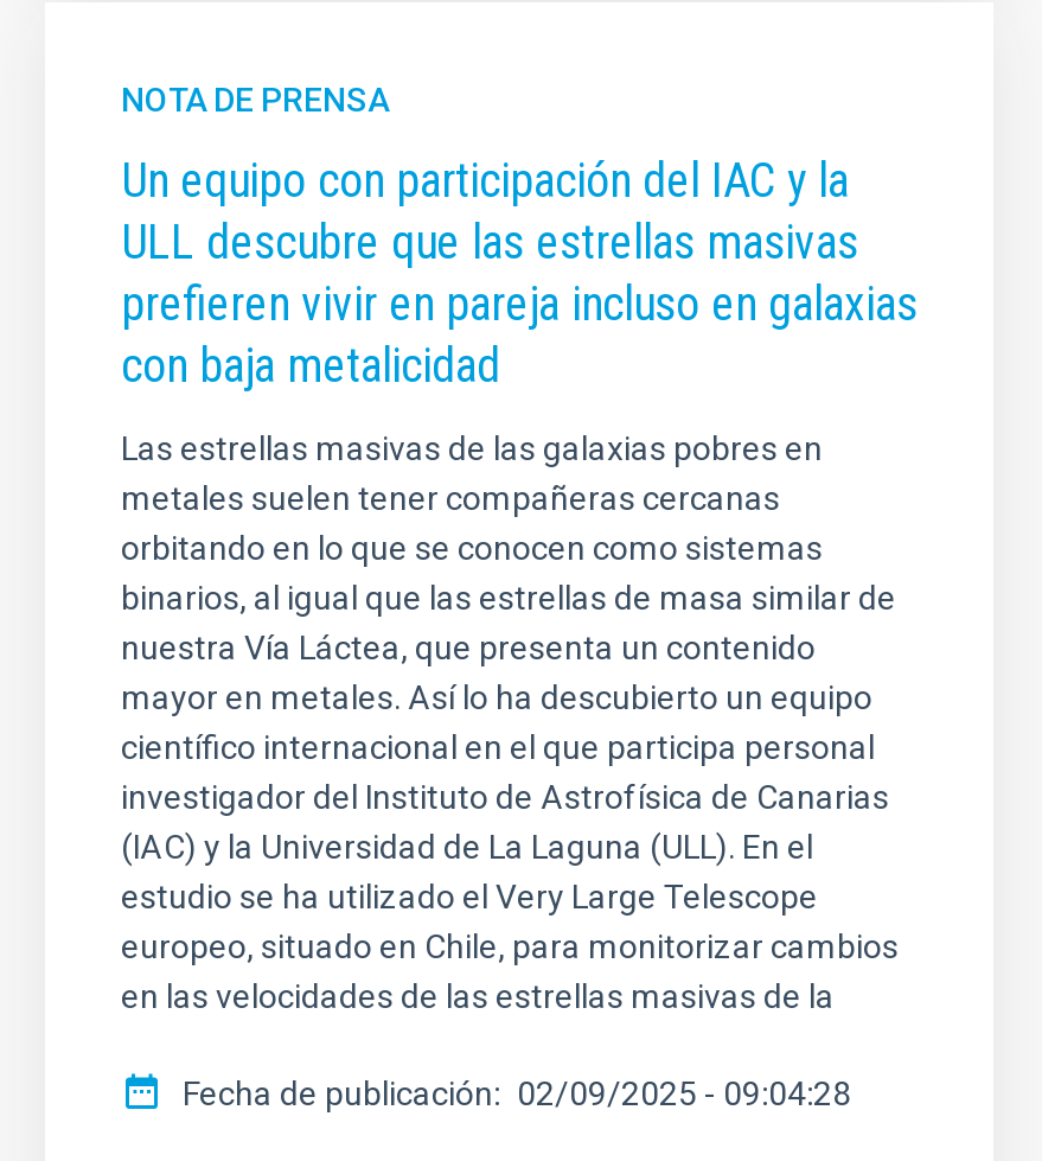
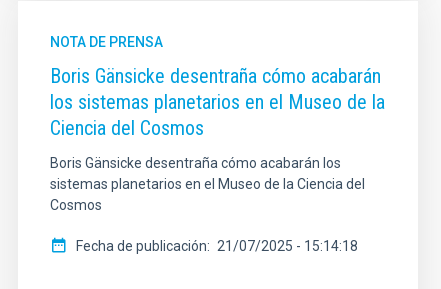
- Un equipo con participación del IAC y la
- ULL descubre que las estrellas masivas
- prefieren vivir en pareja incluso en galaxias
- con baja metalicidad
+ Boris Gänsicke desentraña cómo acabarán
+ los sistemas planetarios en el Museo de la
+ Ciencia del Cosmos

- Las estrellas masivas de las galaxias pobres en
- metales suelen tener compañeras cercanas
- orbitando en lo que se conocen como sistemas
- binarios, al igual que las estrellas de masa similar de
- nuestra Vía Láctea, que presenta un contenido
- mayor en metales. Así lo ha descubierto un equipo
- científico internacional en el que participa personal
- investigador del Instituto de Astrofísica de Canarias
- (IAC) y la Universidad de La Laguna (ULL). En el
- estudio se ha utilizado el Very Large Telescope
- europeo, situado en Chile, para monitorizar cambios
- en las velocidades de las estrellas masivas de la
+ Boris Gänsicke desentraña cómo acabarán los
+ sistemas planetarios en el Museo de la Ciencia del
+ Cosmos

- Fecha de publicación 02/09/2025 - 09:04:28
+ Fecha de publicación 21/07/2025 - 15:14:18
